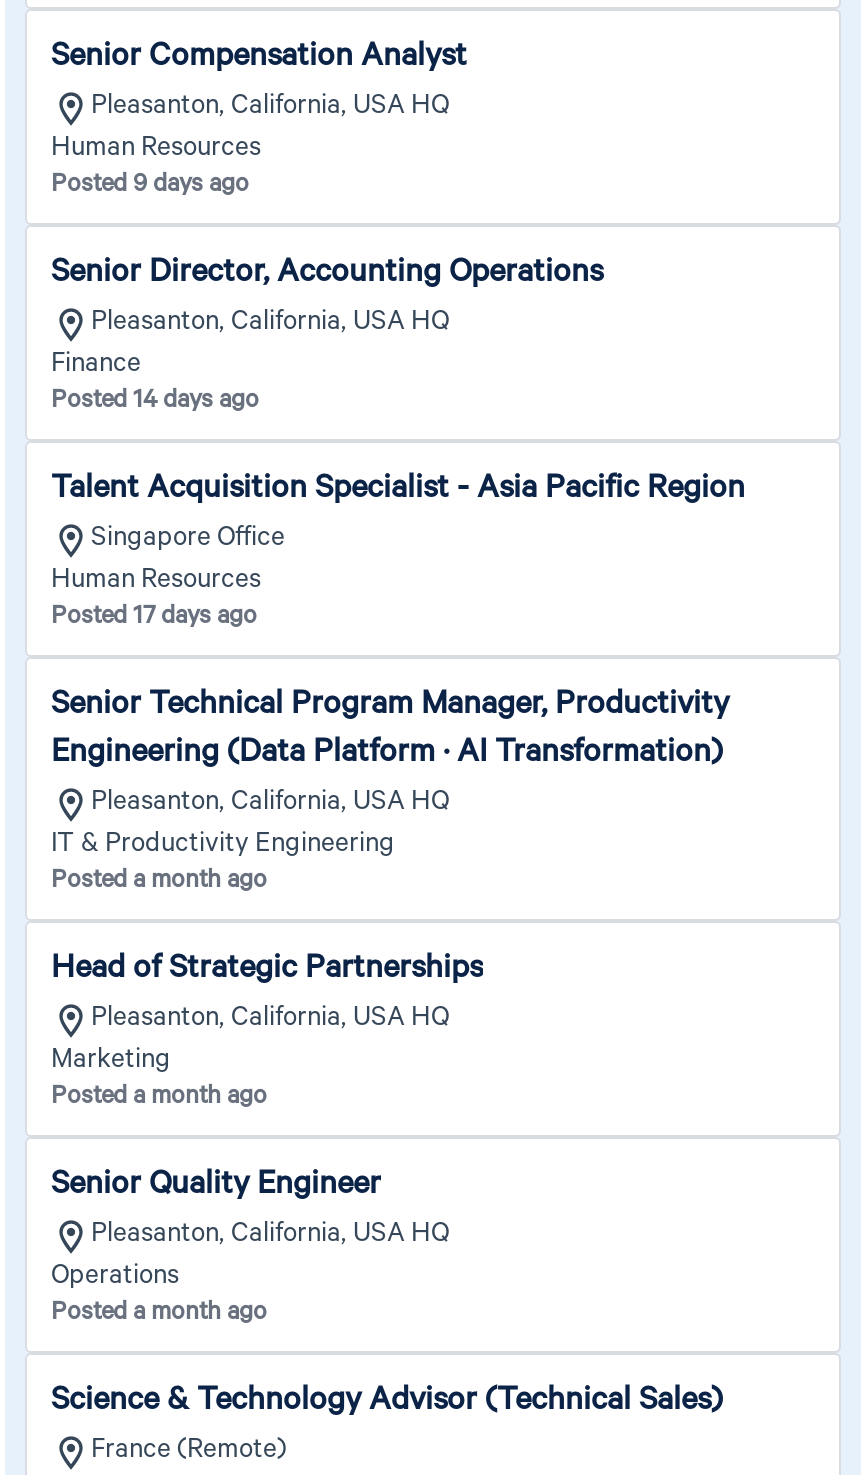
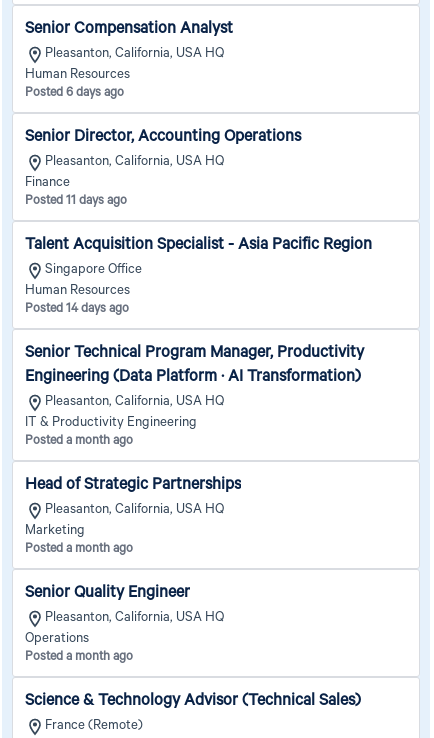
- Posted 9 days ago
+ Posted 6 days ago

moved down: Posted 14 days ago

+ Posted 11 days ago

- Posted 17 days ago
